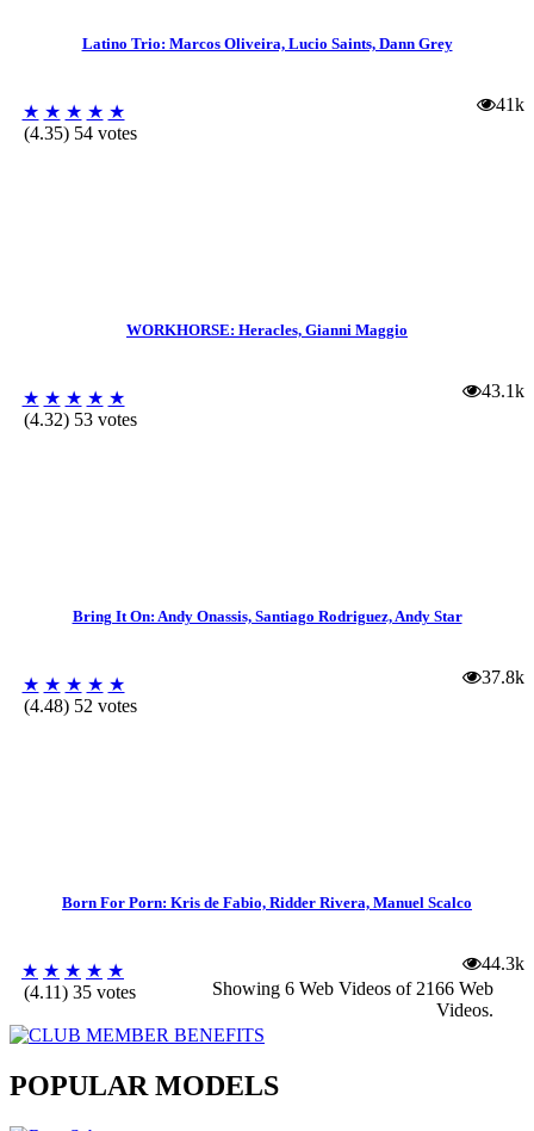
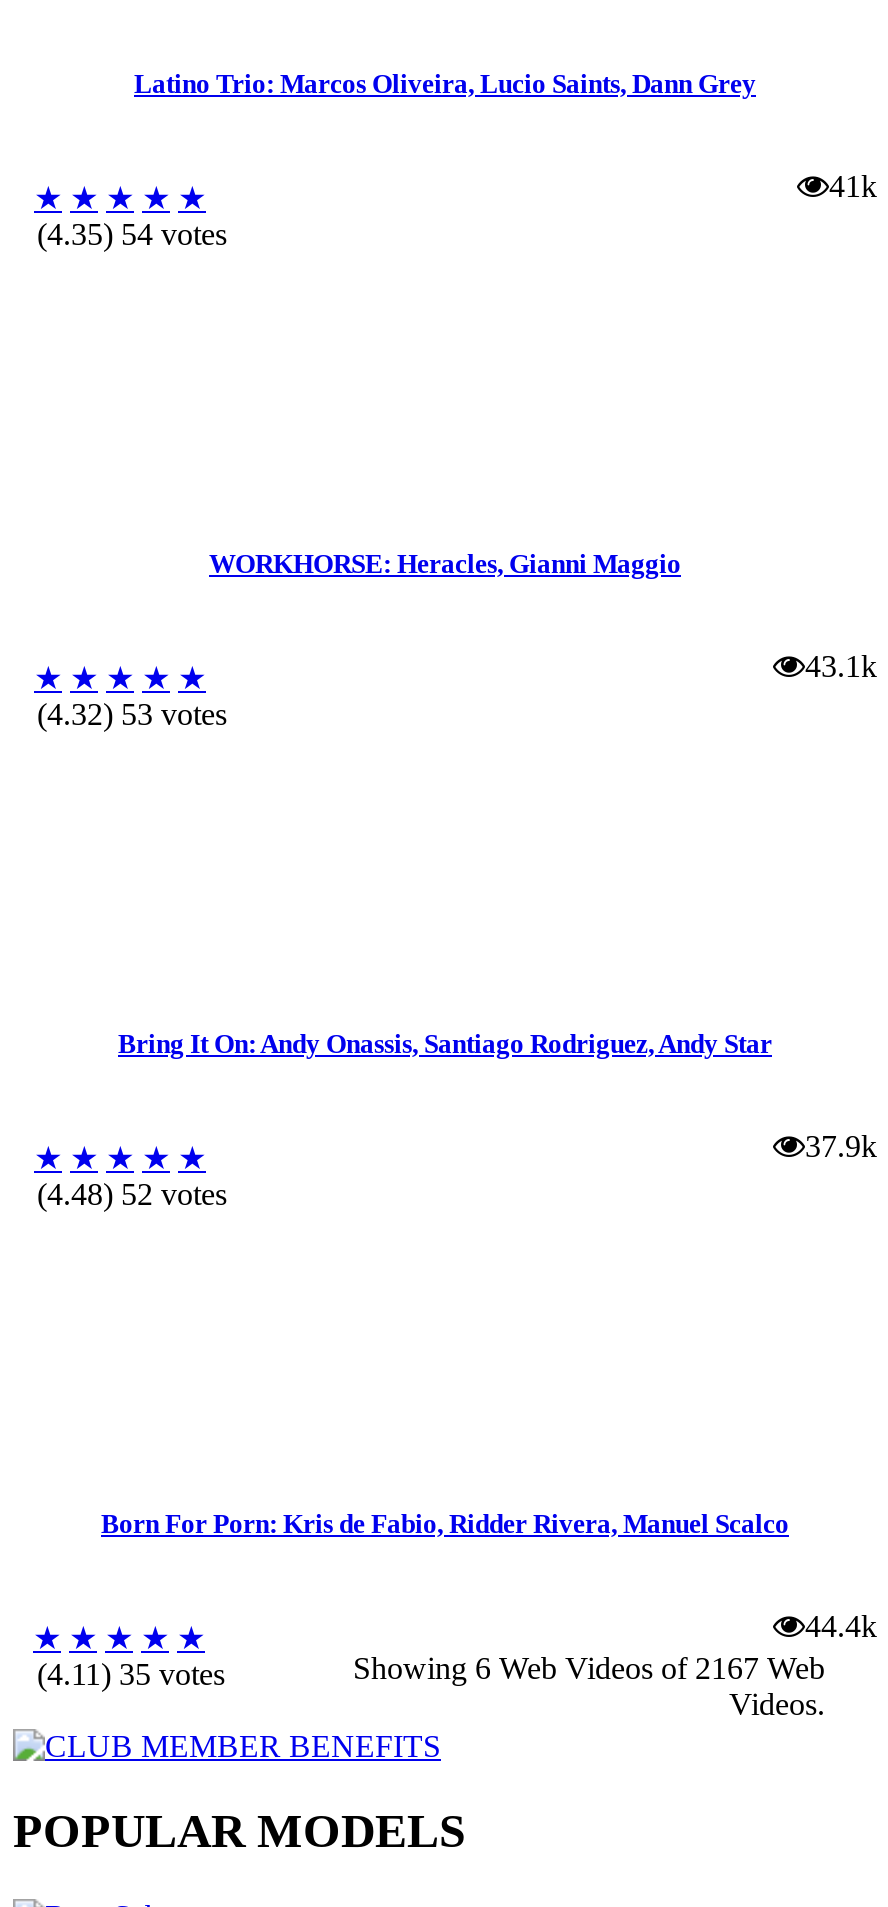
- 37.8k
+ 37.9k

- 44.3k
- Showing 6 Web Videos of 2166 Web
+ 44.4k
+ Showing 6 Web Videos of 2167 Web
